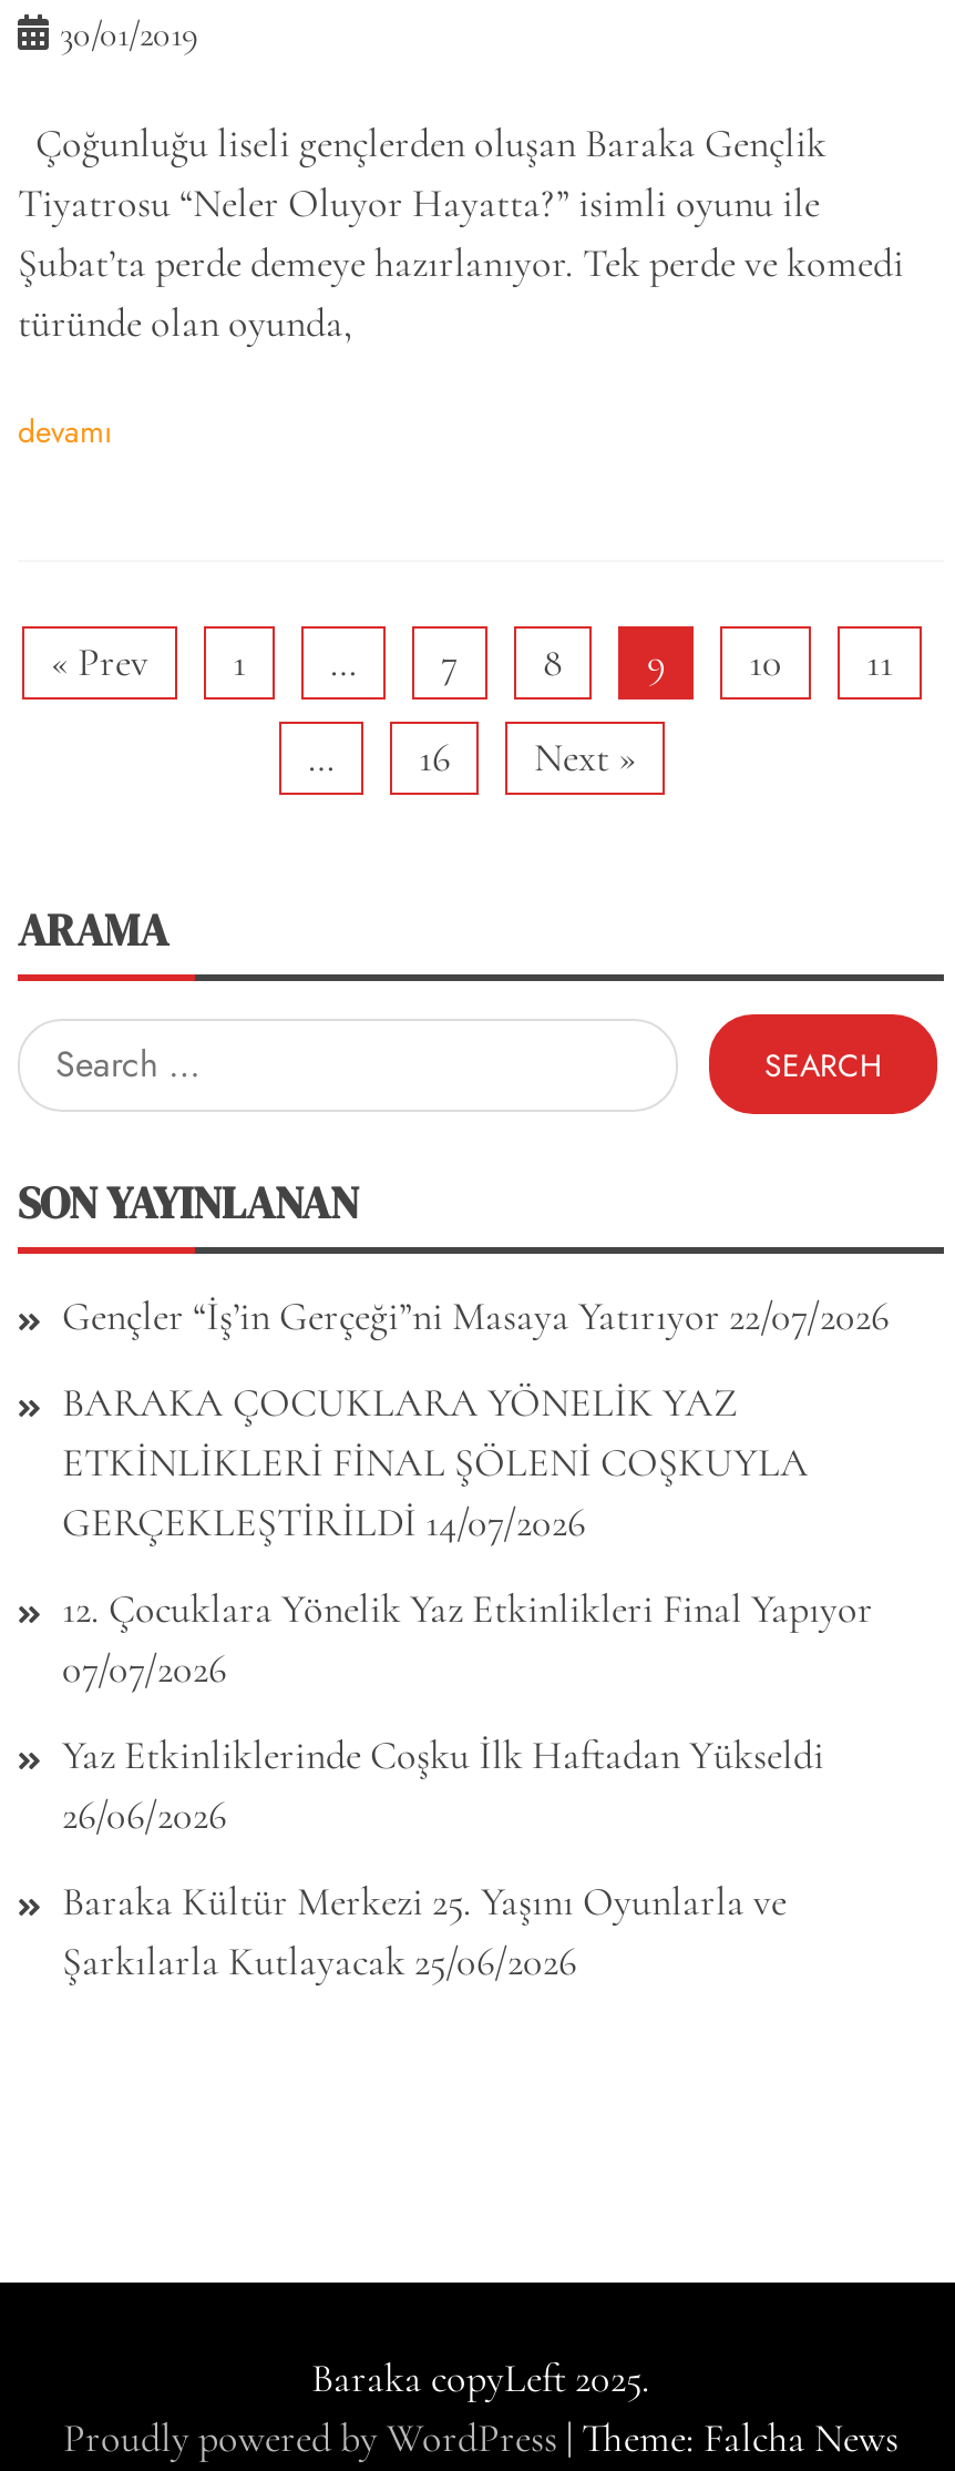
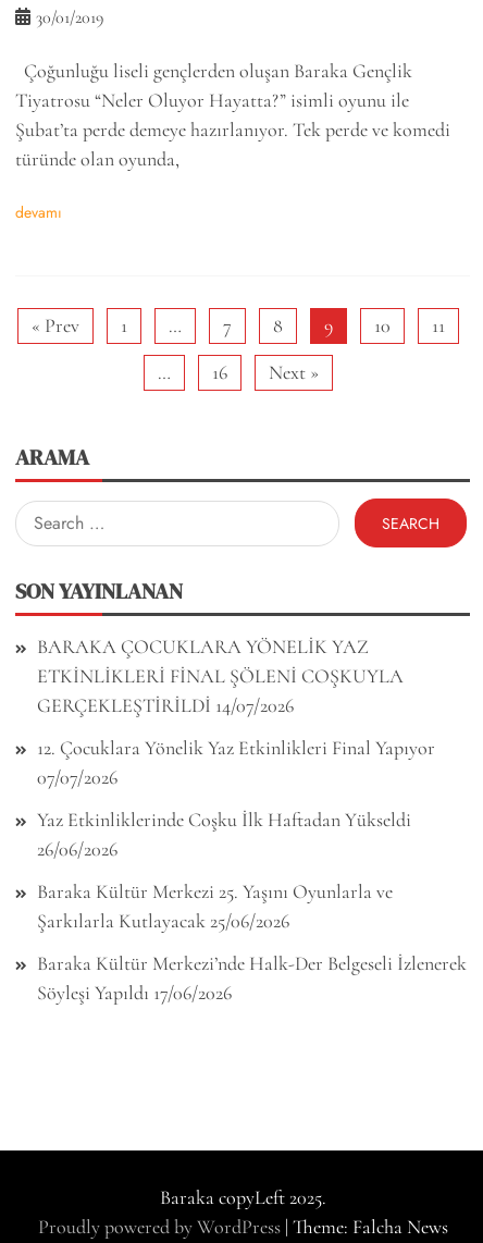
- Gençler “İş’in Gerçeği”ni Masaya Yatırıyor 22/07/2026

moved up: BARAKA ÇOCUKLARA YÖNELİK YAZ | ETKİNLİKLERİ FİNAL ŞÖLENİ COŞKUYLA | GERÇEKLEŞTİRİLDİ 14/07/2026 | ... | Baraka Kültür Merkezi 25. Yaşını Oyunlarla ve | Şarkılarla Kutlayacak 25/06/2026

+ Baraka Kültür Merkezi’nde Halk-Der Belgeseli İzlenerek
+ Söyleşi Yapıldı 17/06/2026
